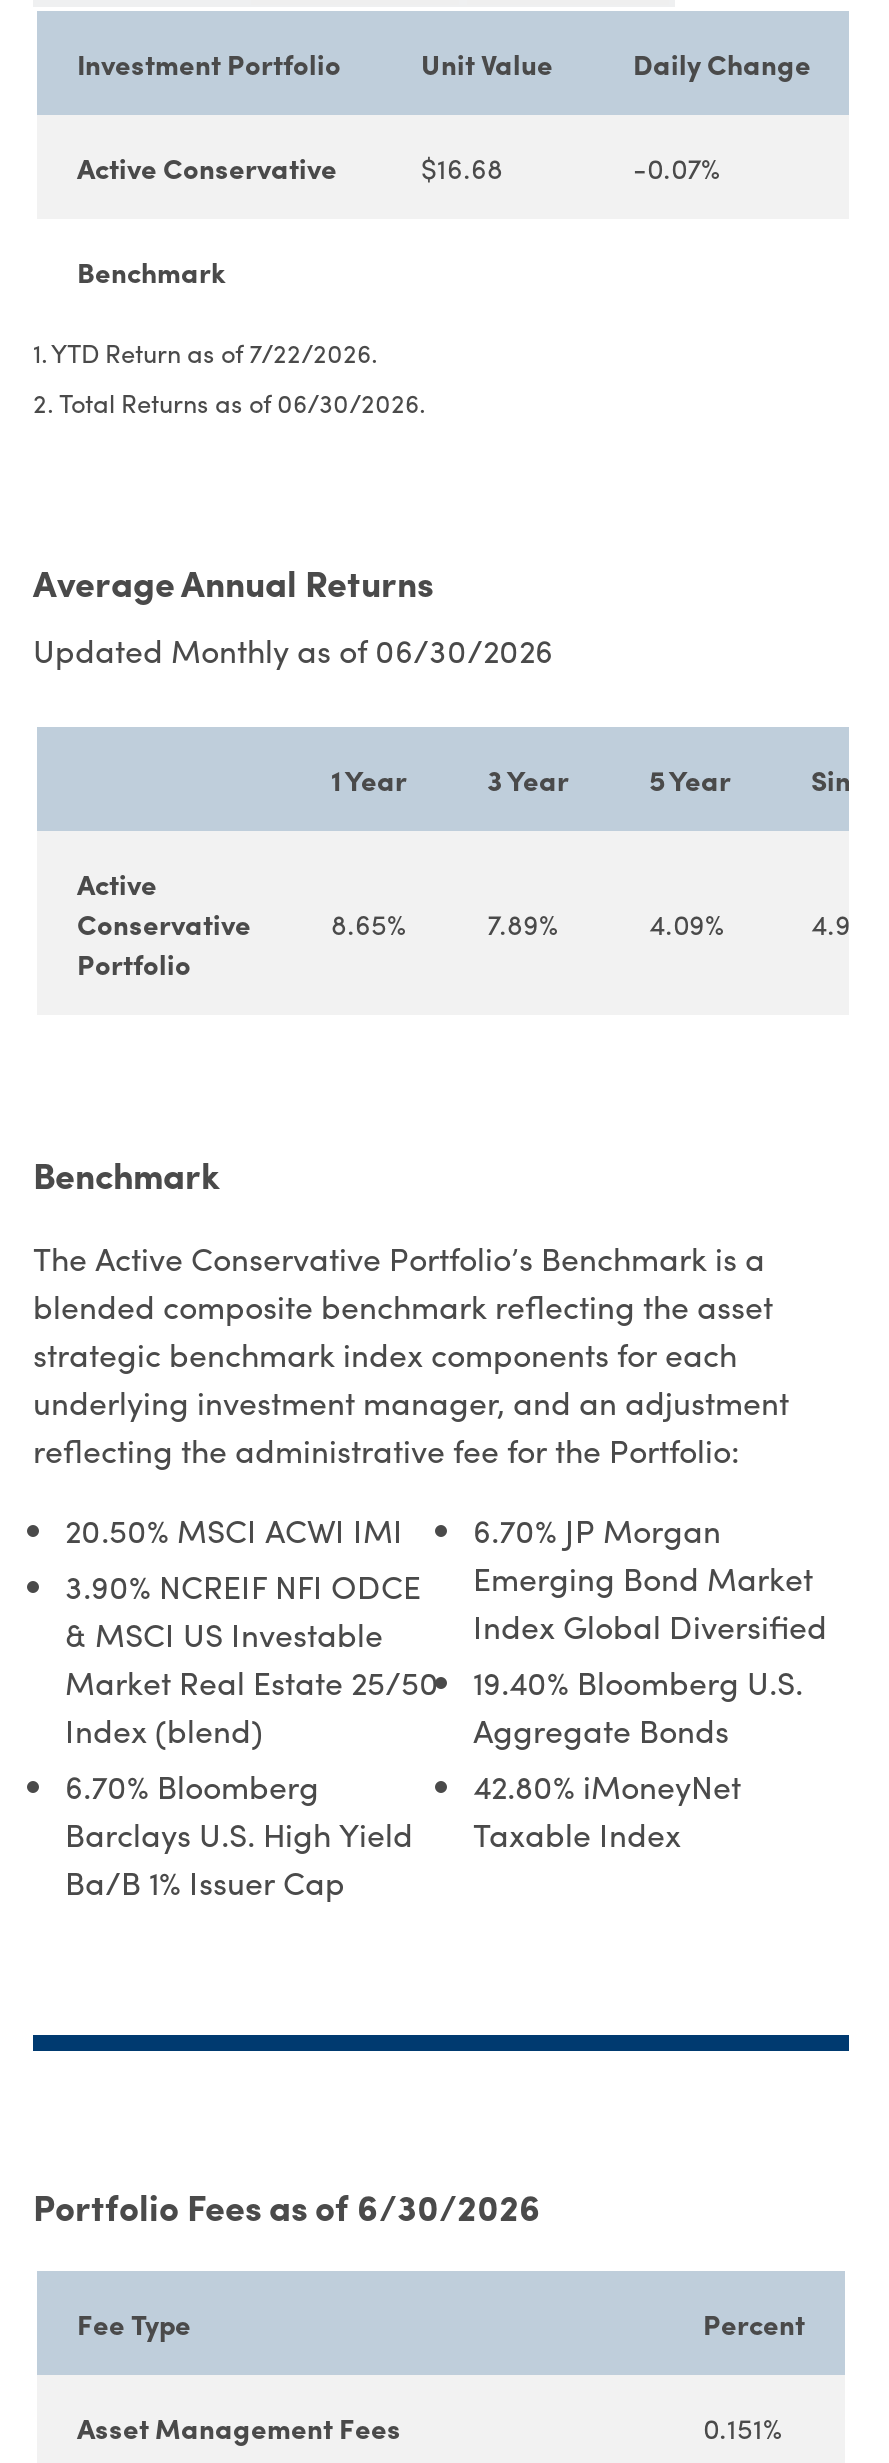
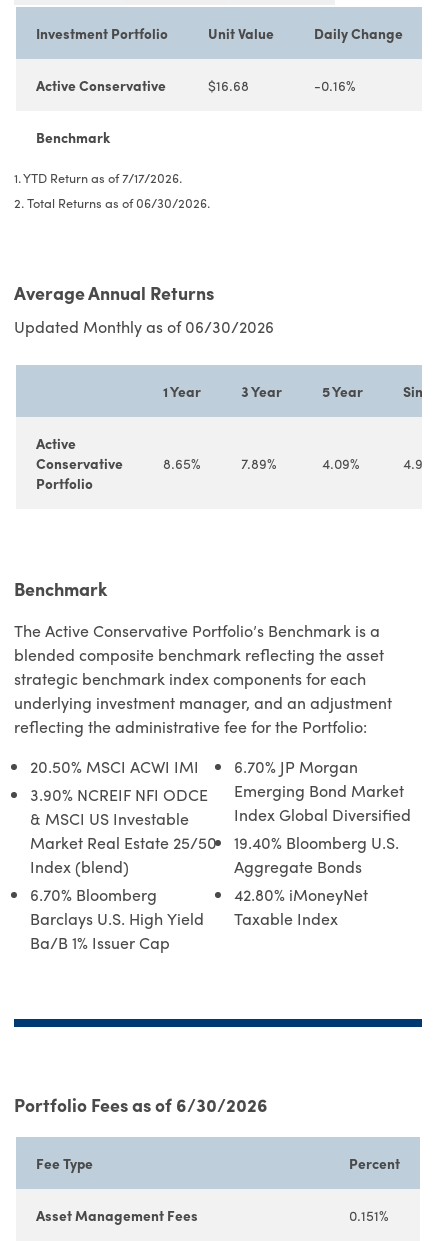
- -0.07%
+ -0.16%

- 1. YTD Return as of 7/22/2026.
+ 1. YTD Return as of 7/17/2026.
